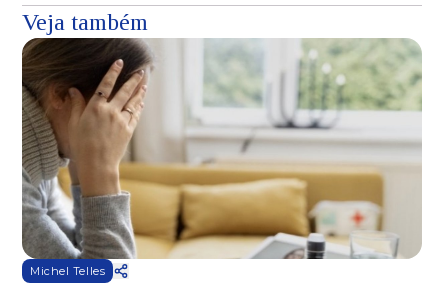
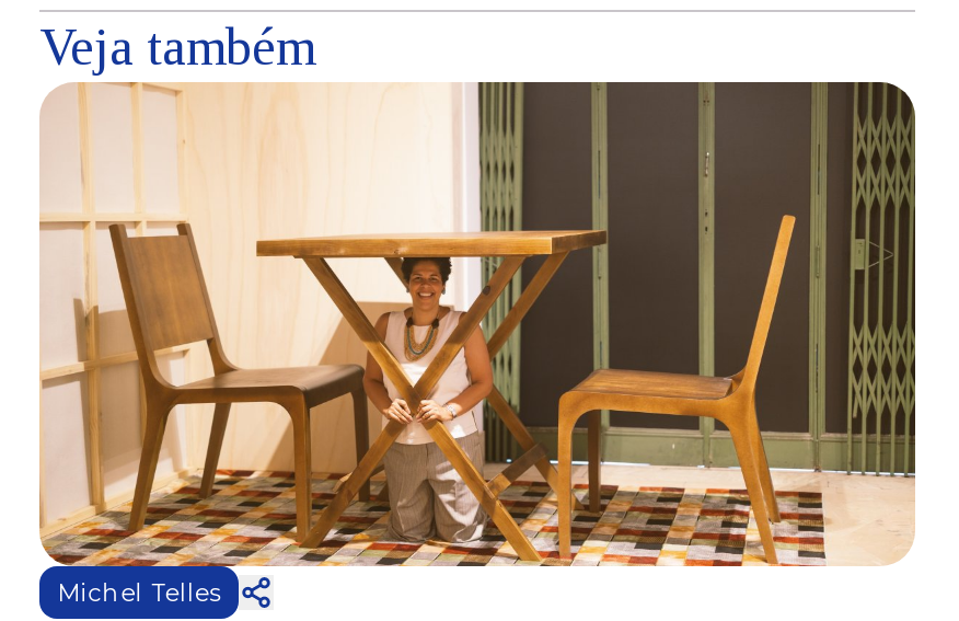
- [image]
+ [image]
